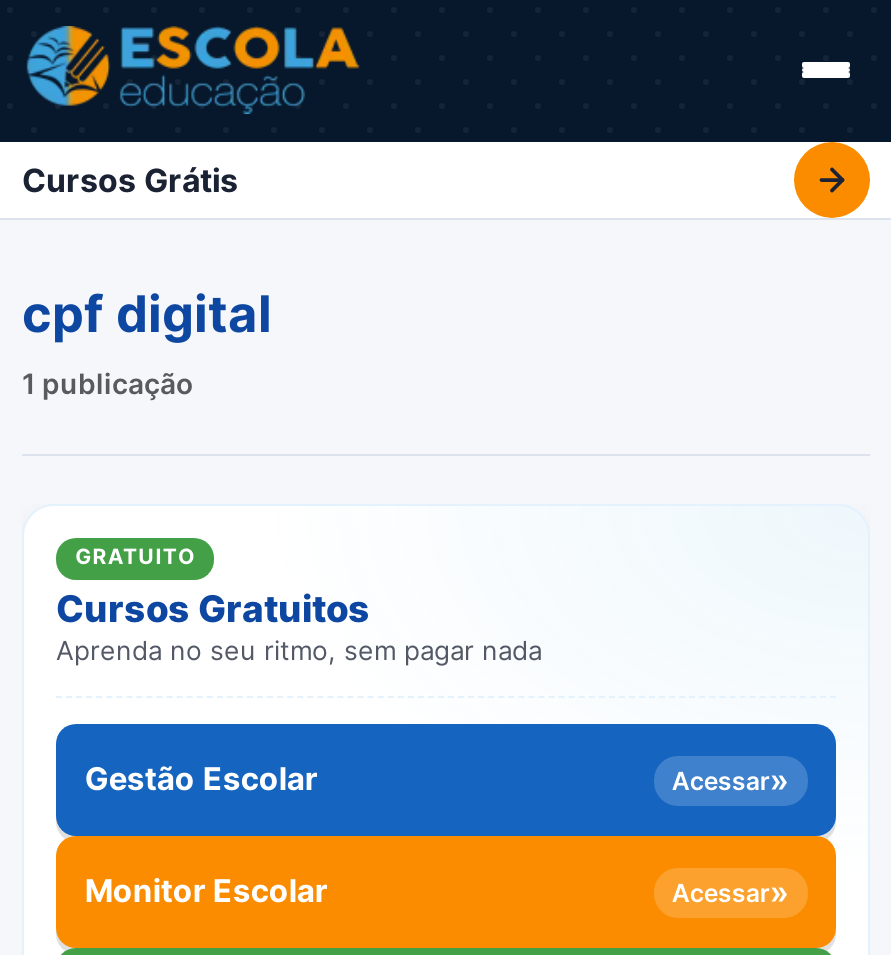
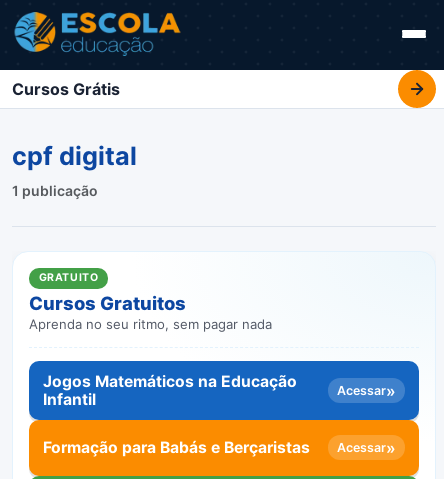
- Gestão Escolar
+ Jogos Matemáticos na Educação
+ Infantil

- Monitor Escolar
+ Formação para Babás e Berçaristas
